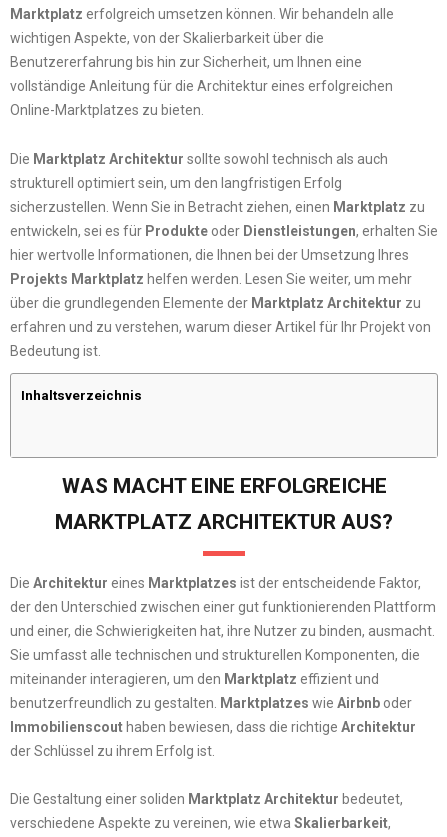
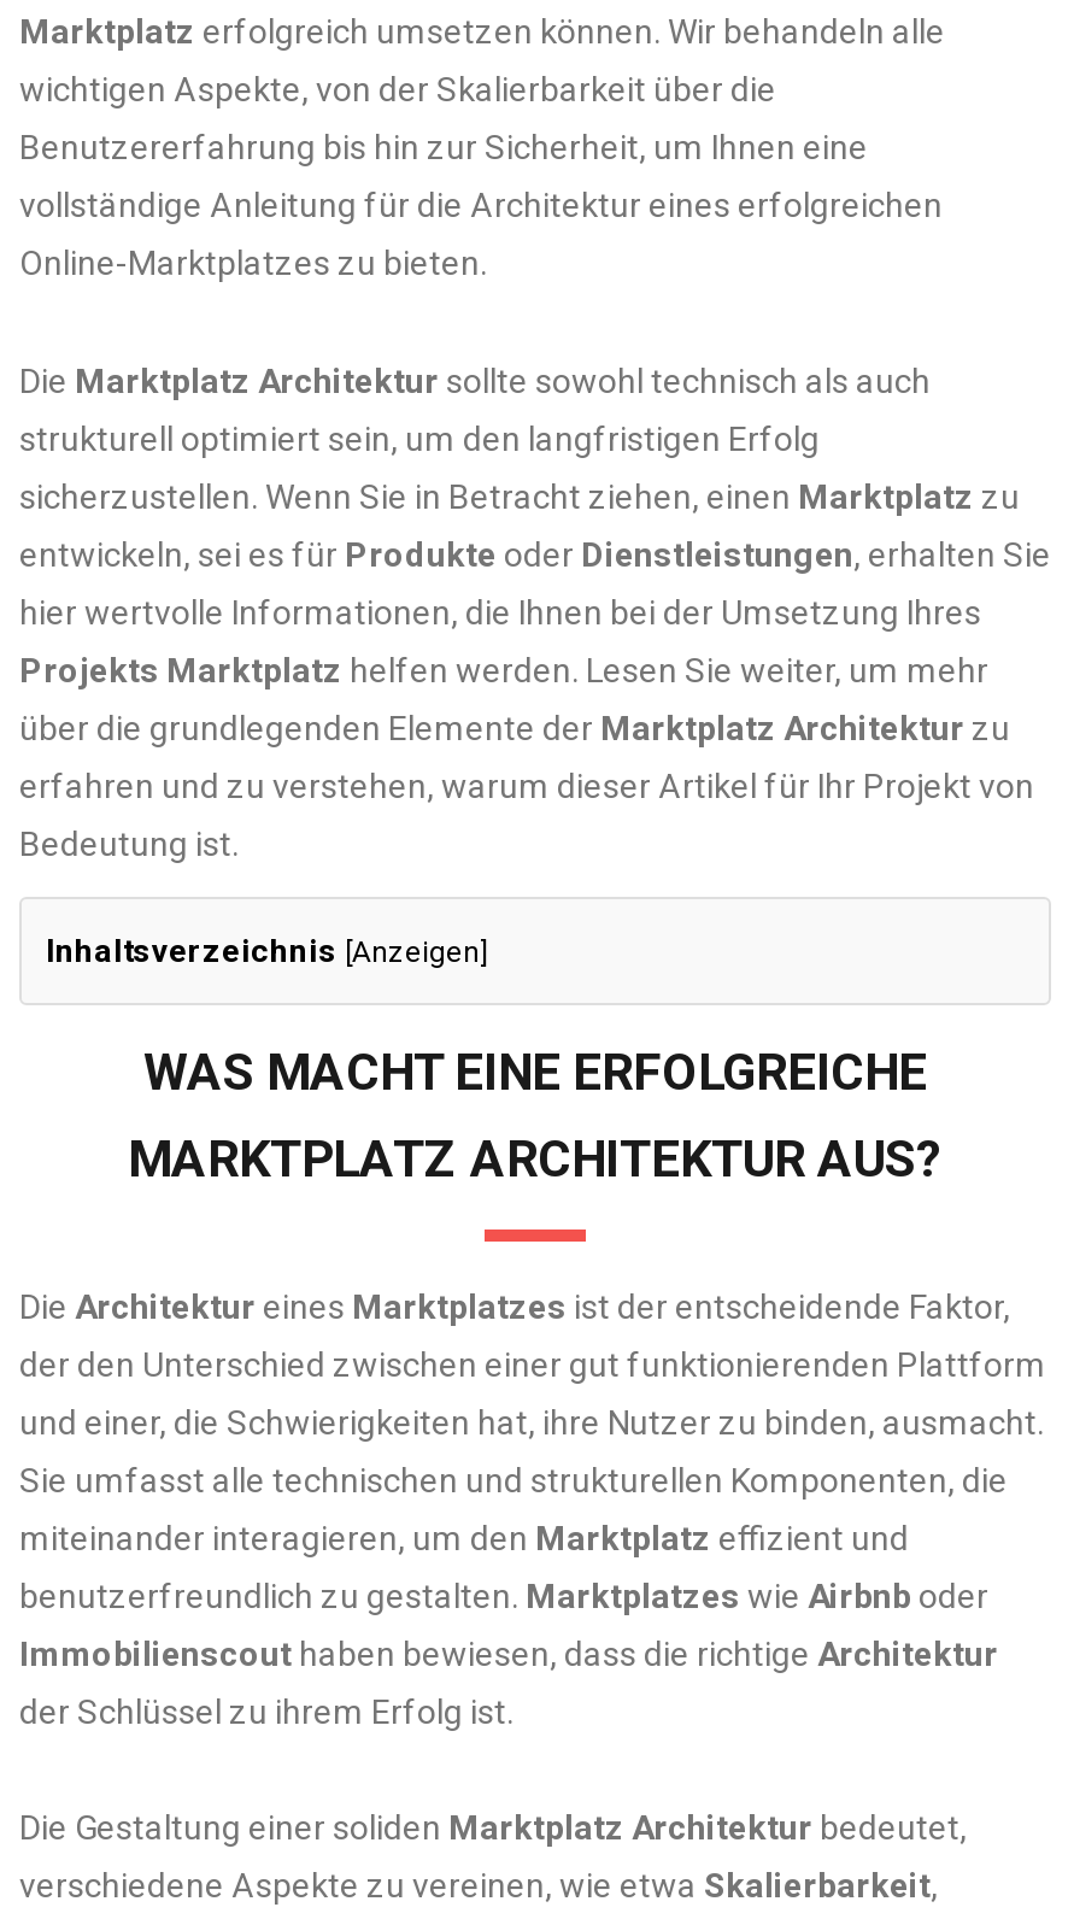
- Inhaltsverzeichnis
+ Inhaltsverzeichnis [Anzeigen]
